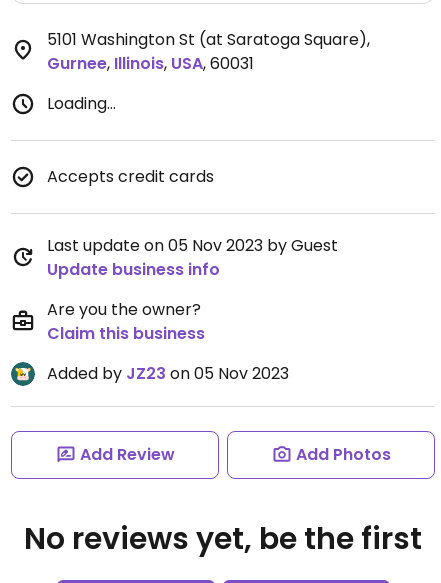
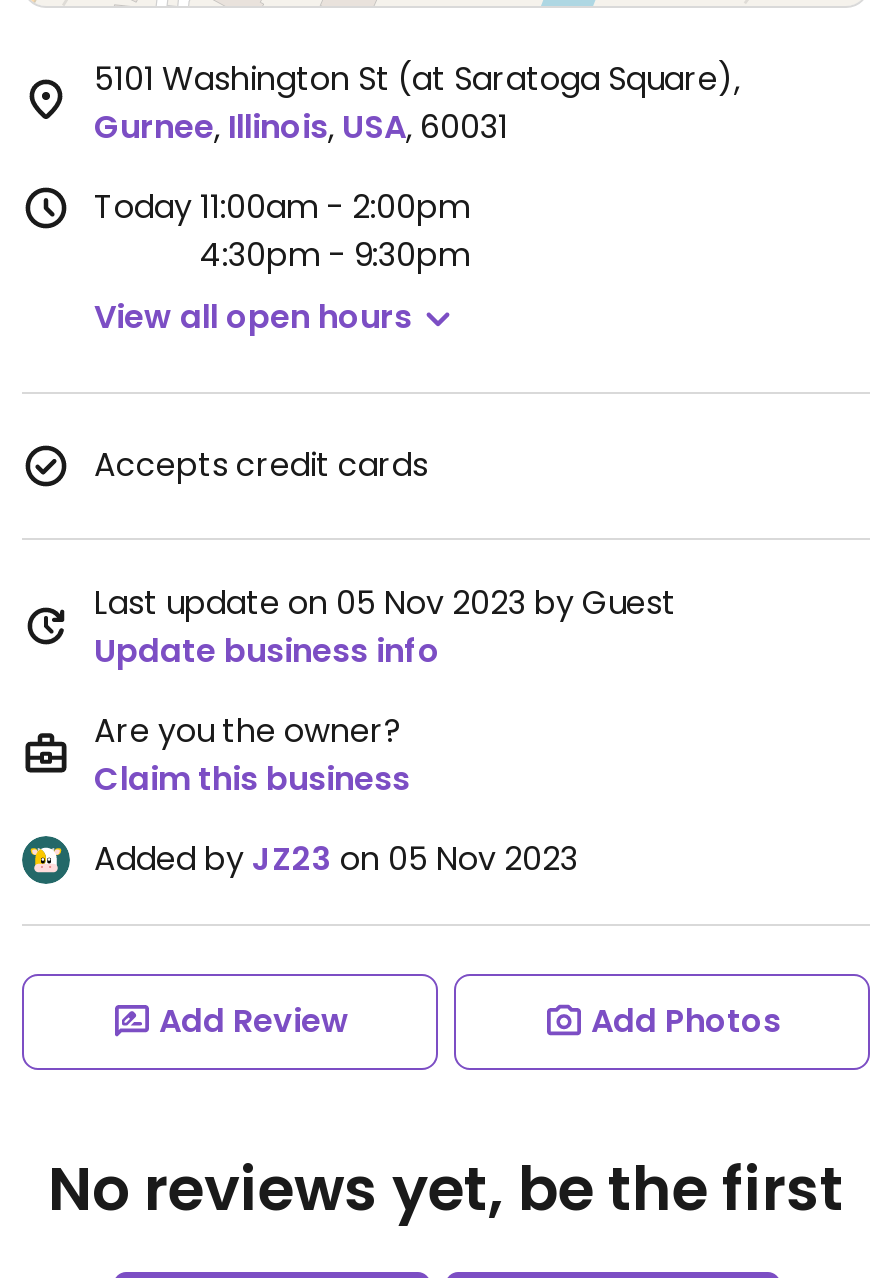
- Loading...
+ Today 11:00am - 2:00pm
+ 4:30pm - 9:30pm
+ View all open hours
